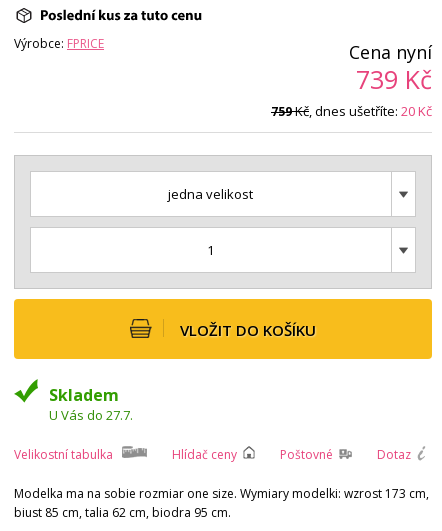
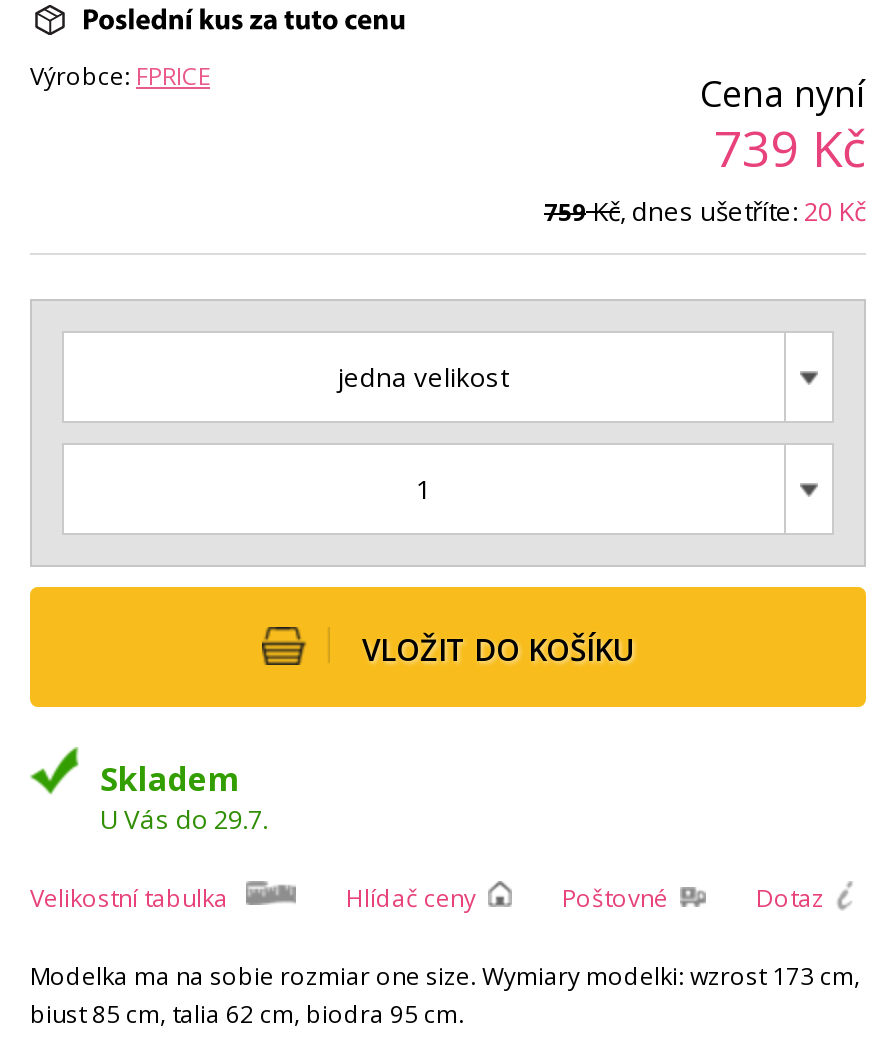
- U Vás do 27.7.
+ U Vás do 29.7.
